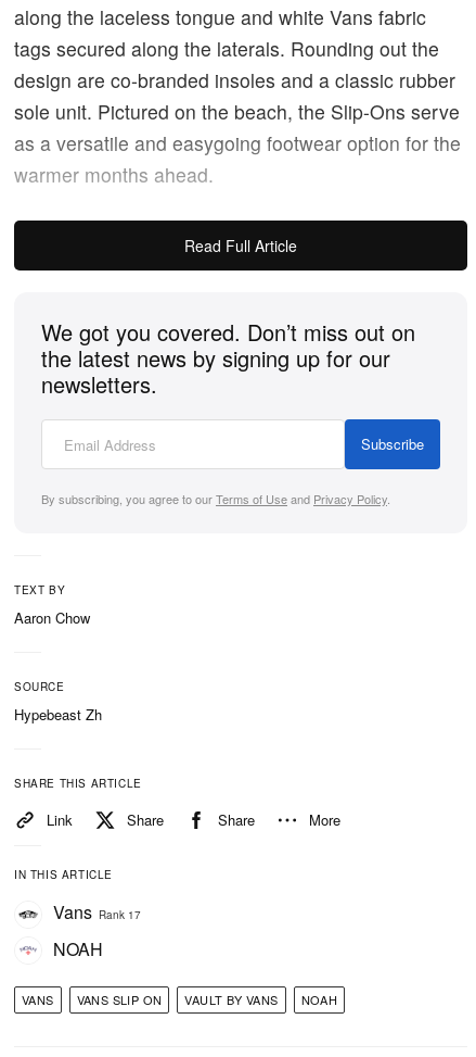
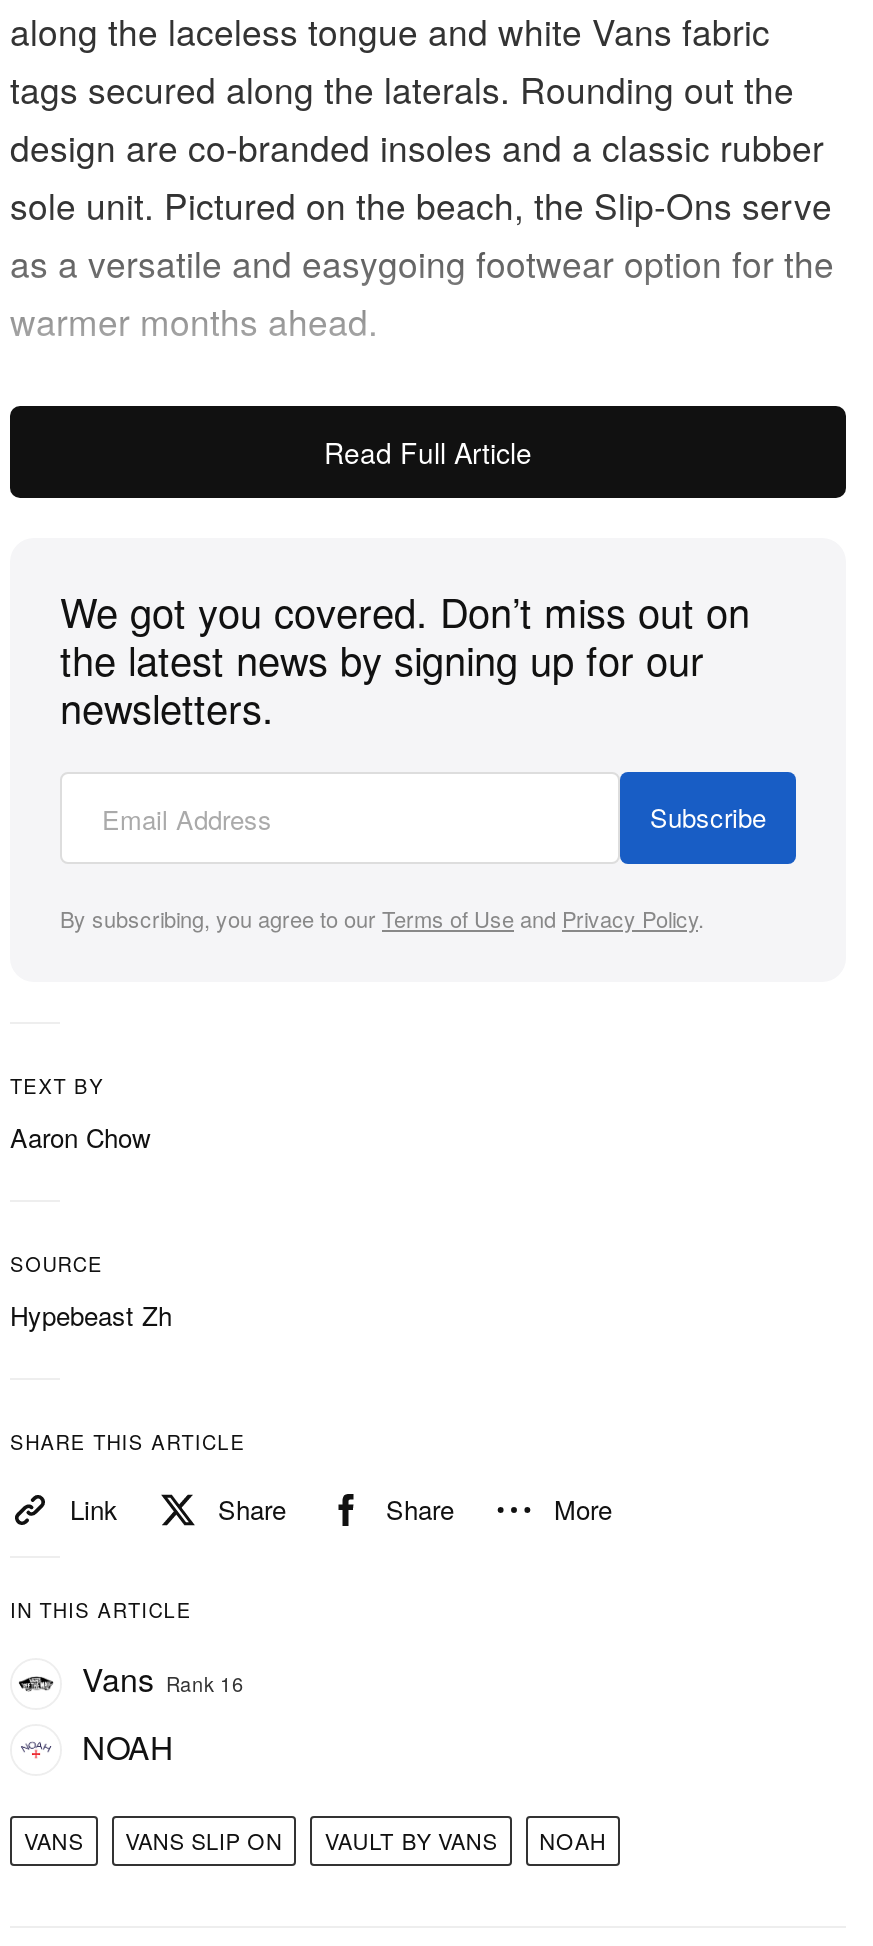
- Vans Rank 17
+ Vans Rank 16
